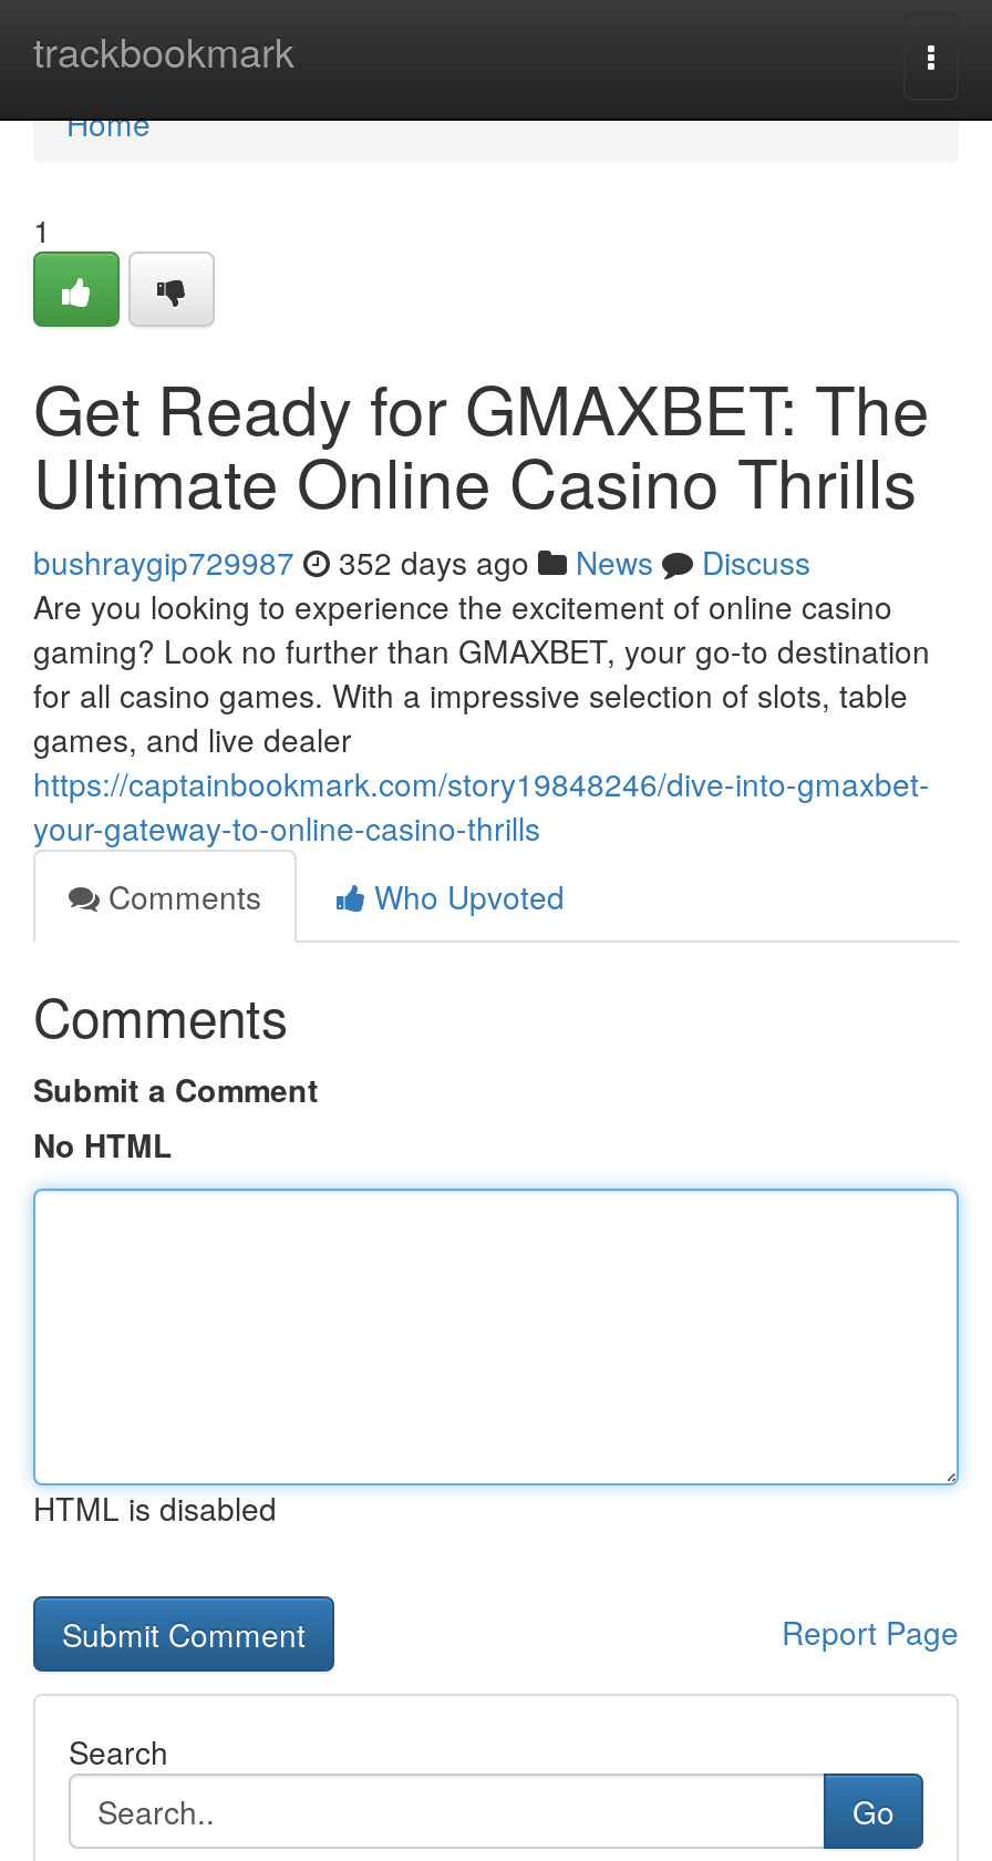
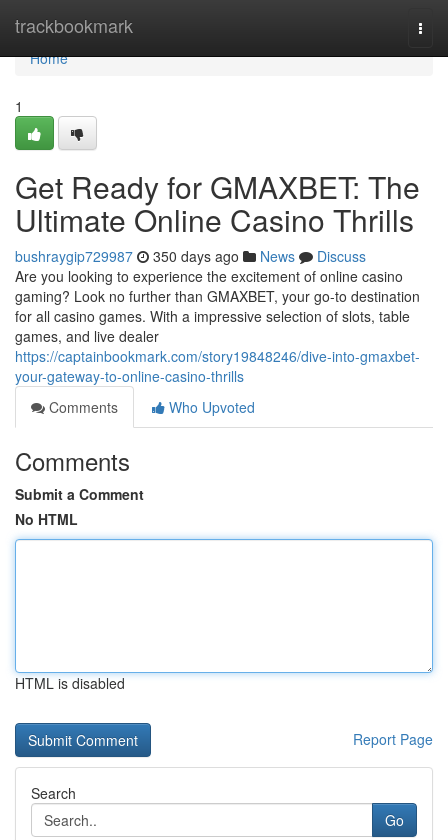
- bushraygip729987 352 days ago News Discuss
+ bushraygip729987 350 days ago News Discuss
